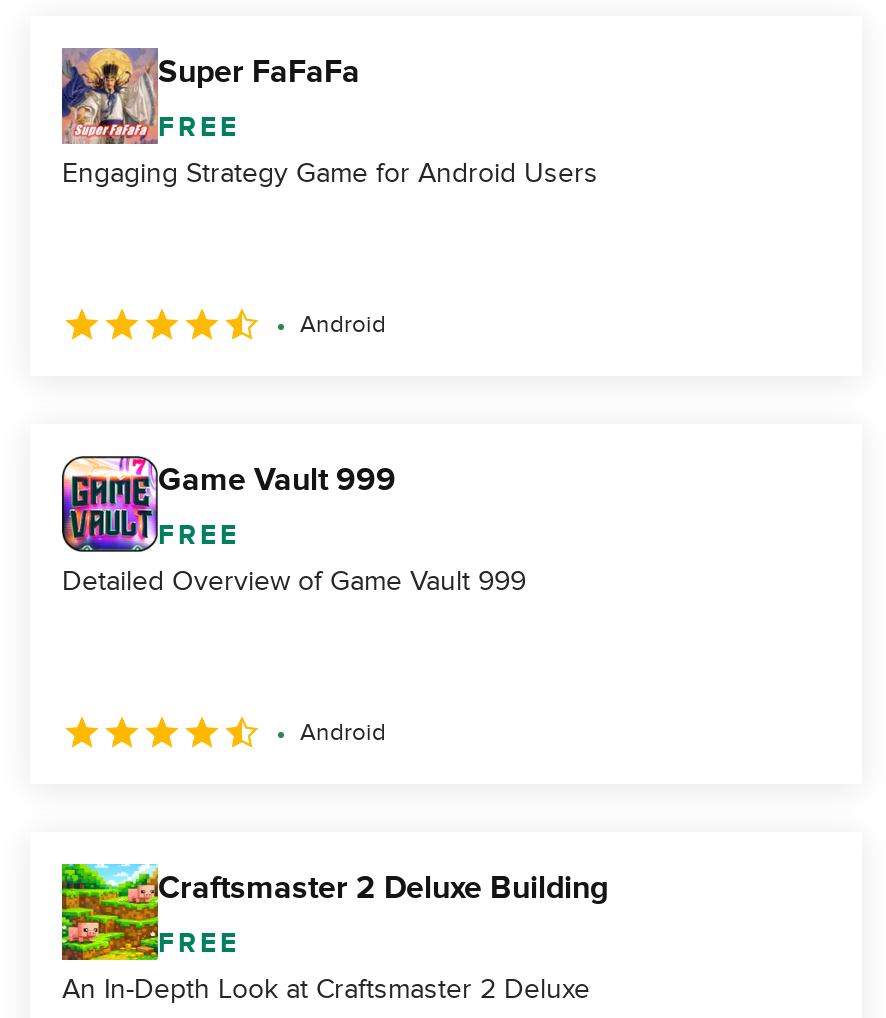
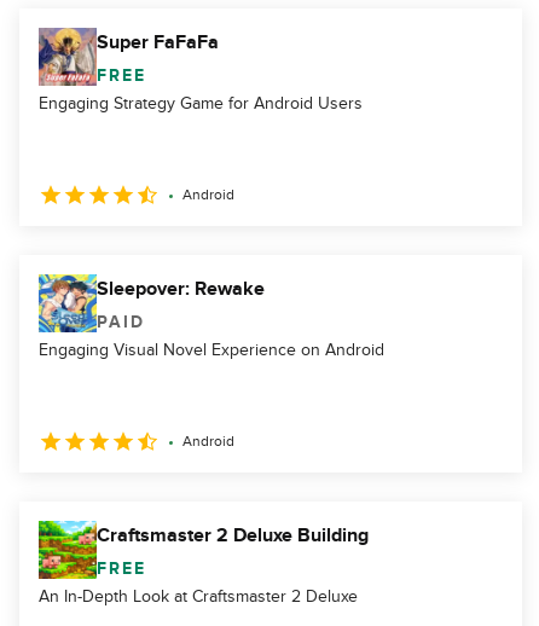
- [image]
- Game Vault 999
- FREE
- Detailed Overview of Game Vault 999
+ [image]
+ Sleepover: Rewake
+ PAID
+ Engaging Visual Novel Experience on Android
